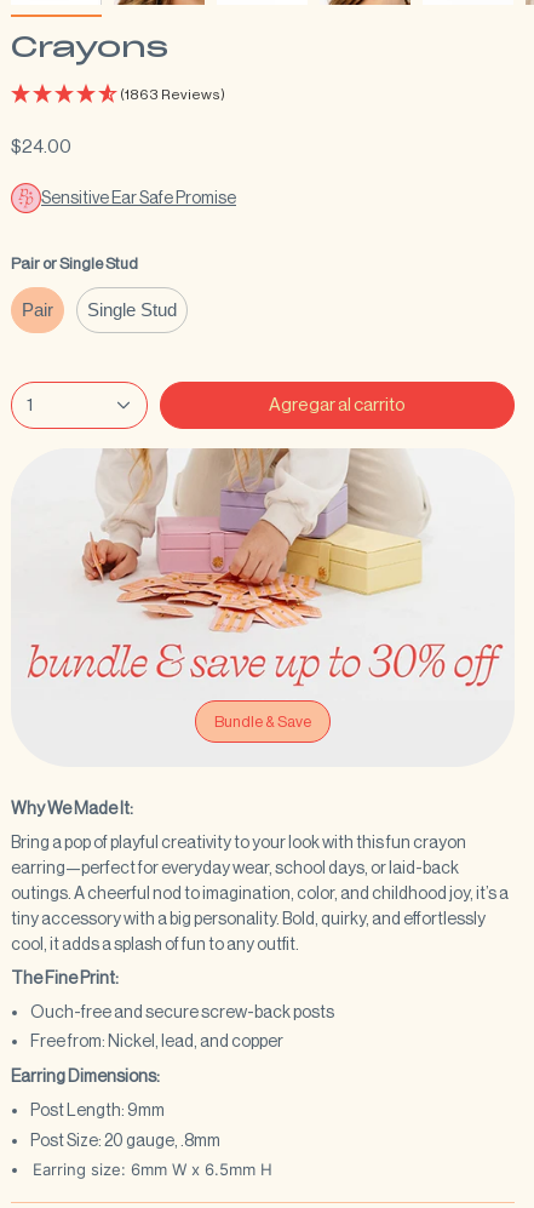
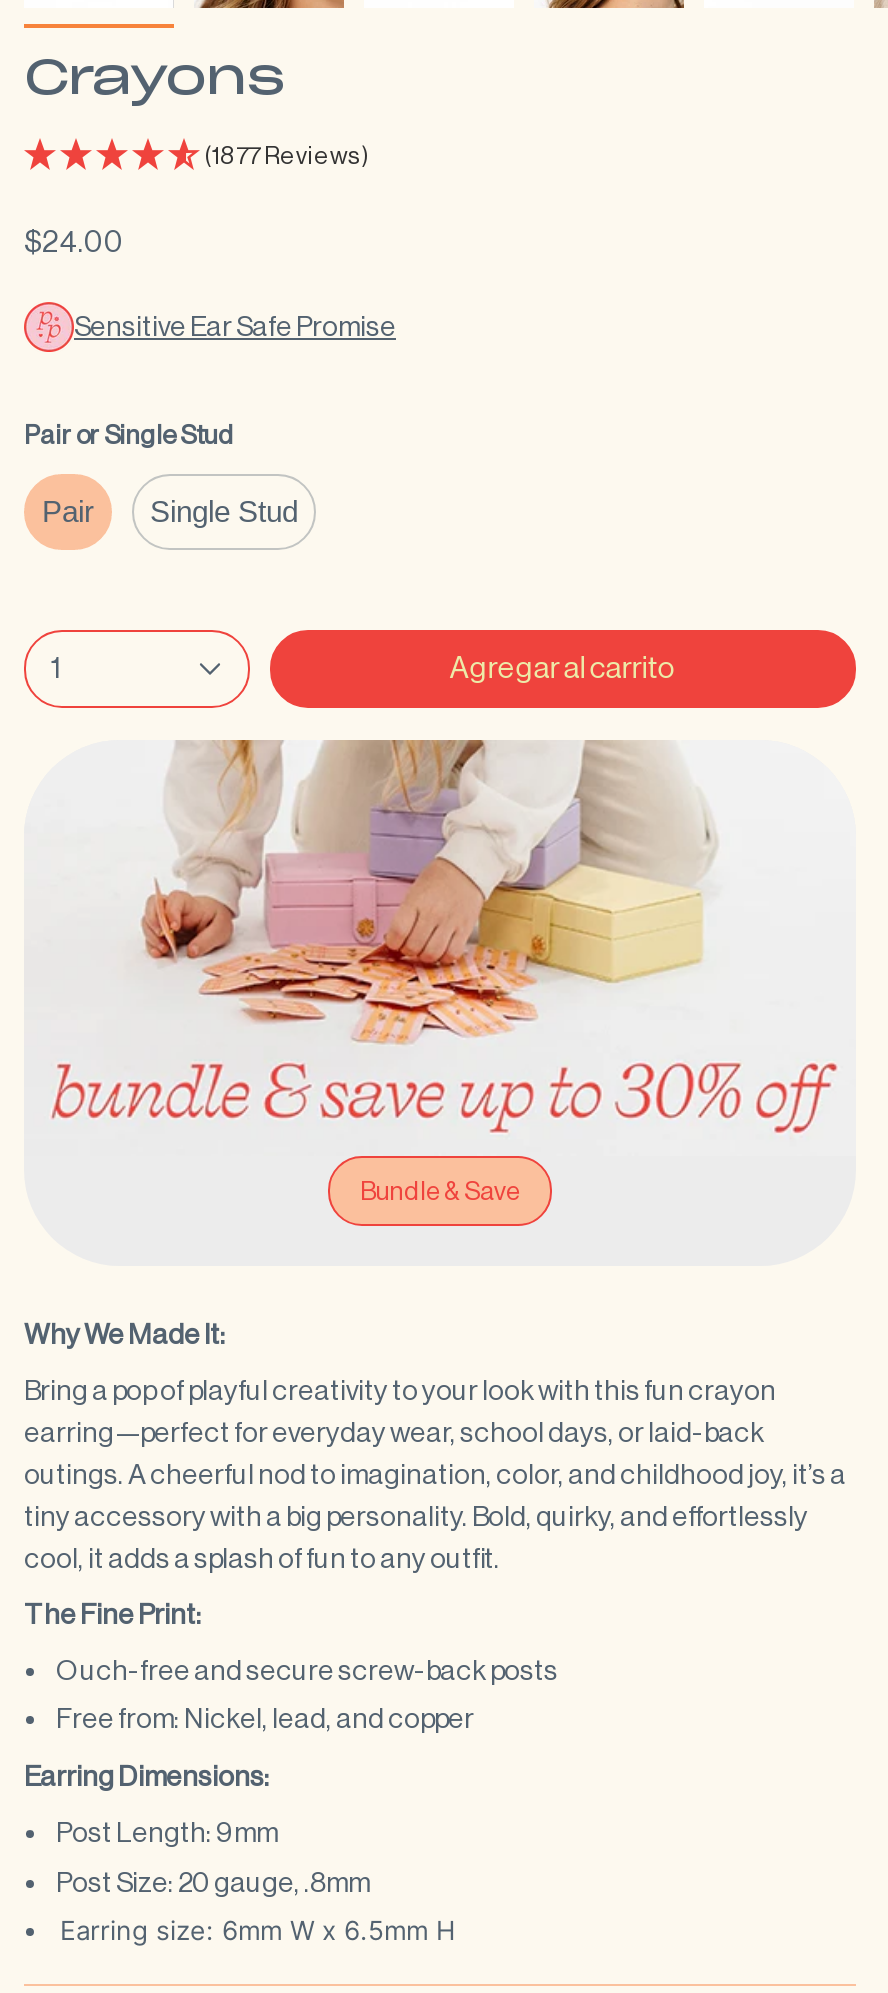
- (1863 Reviews)
+ (1877 Reviews)
